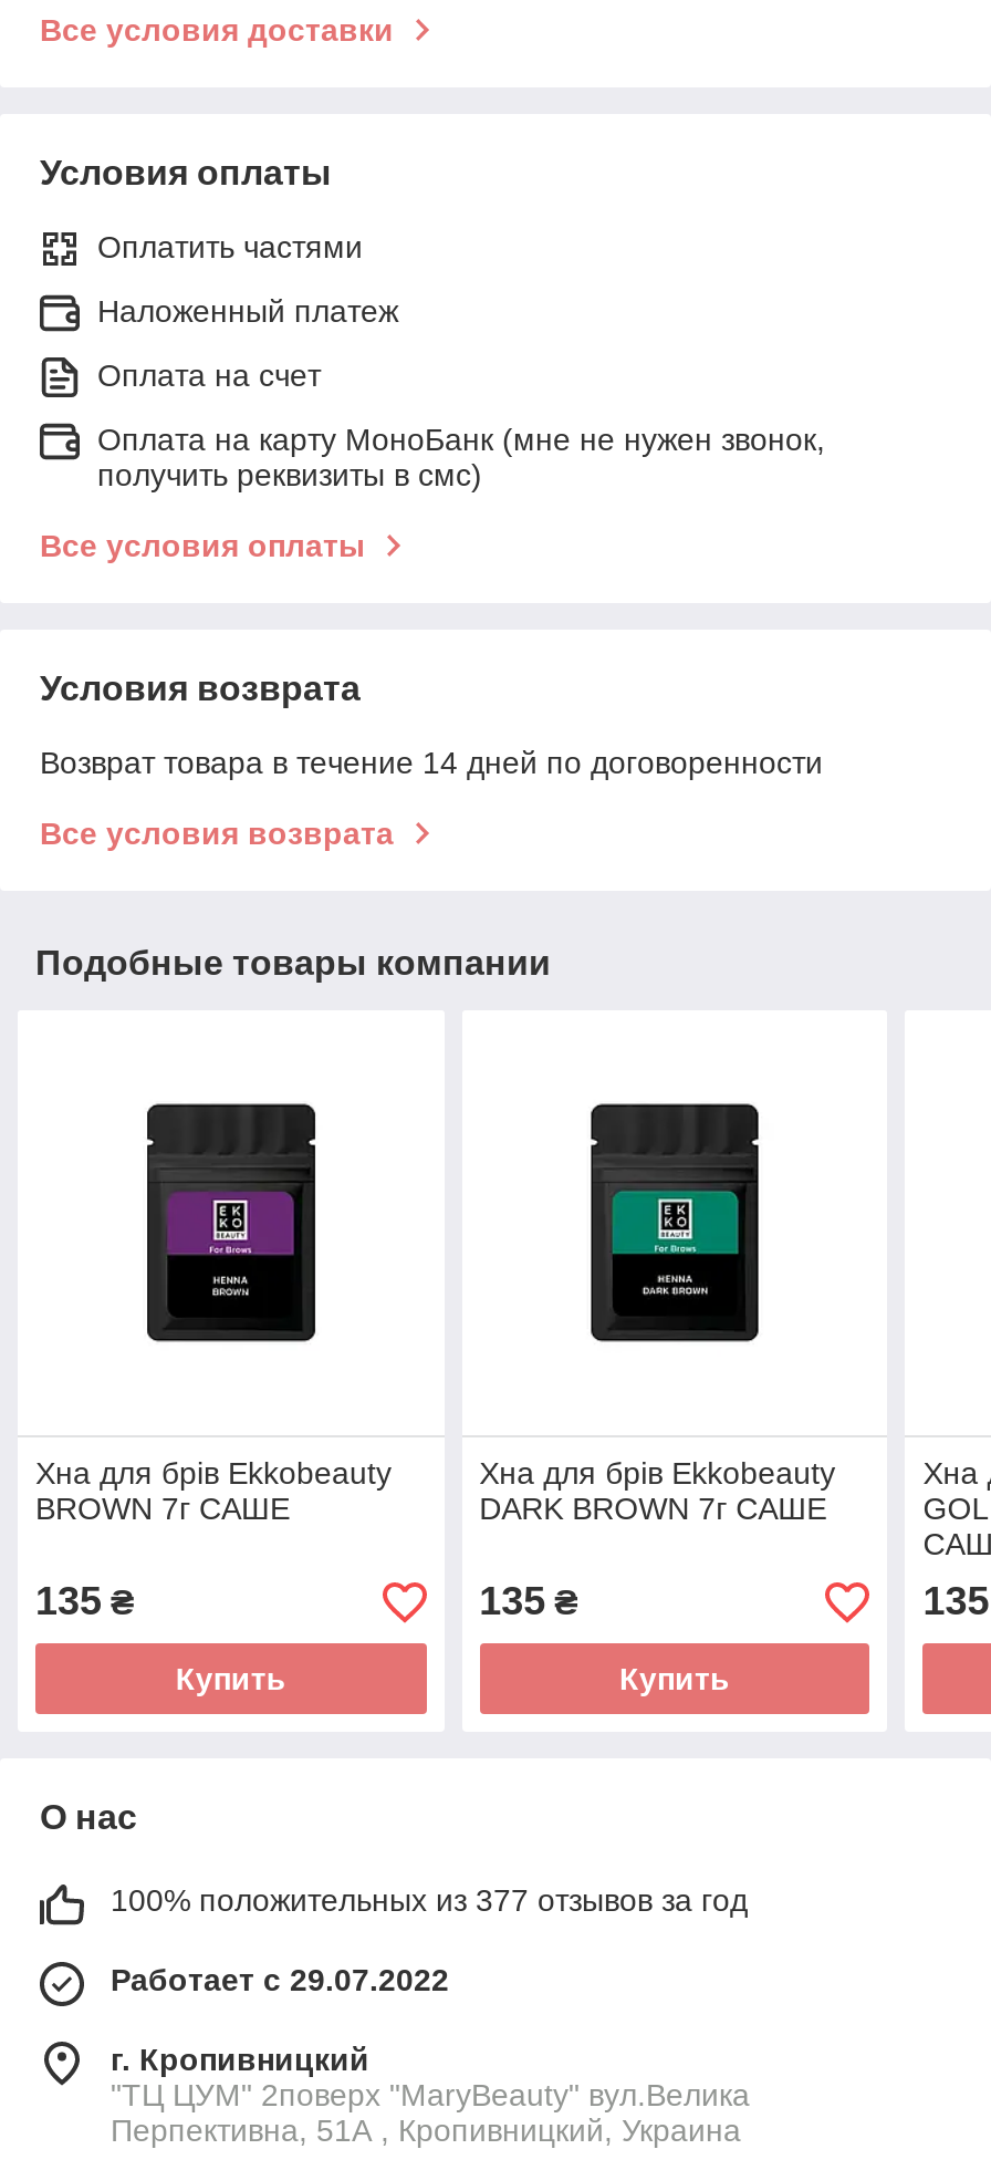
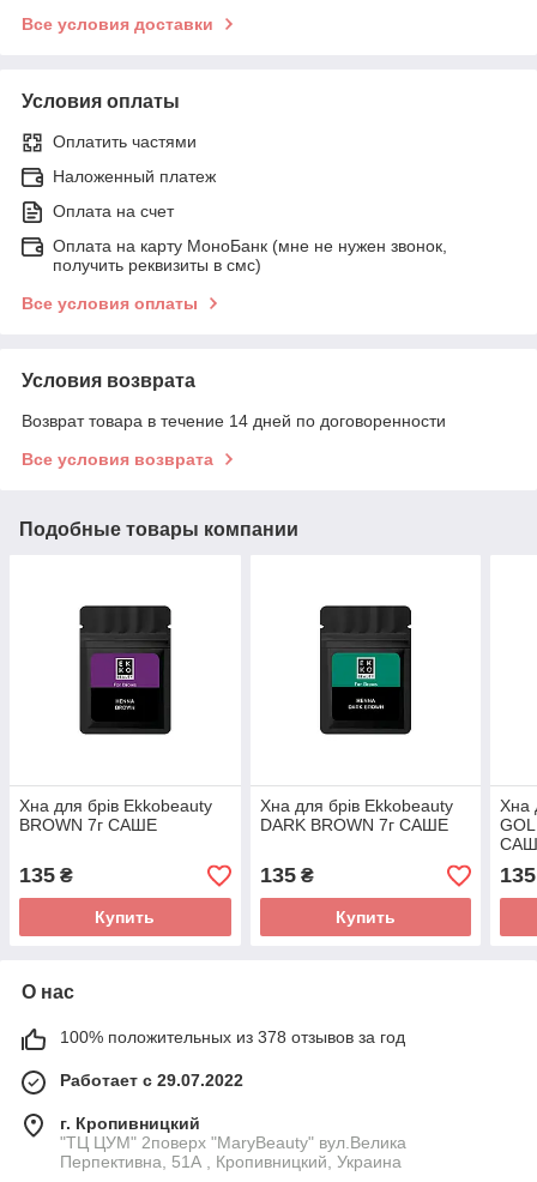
- 100% положительных из 377 отзывов за год
+ 100% положительных из 378 отзывов за год
